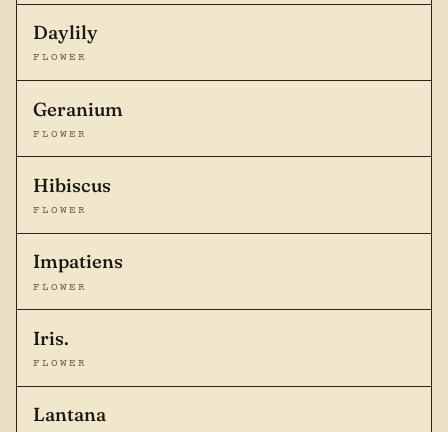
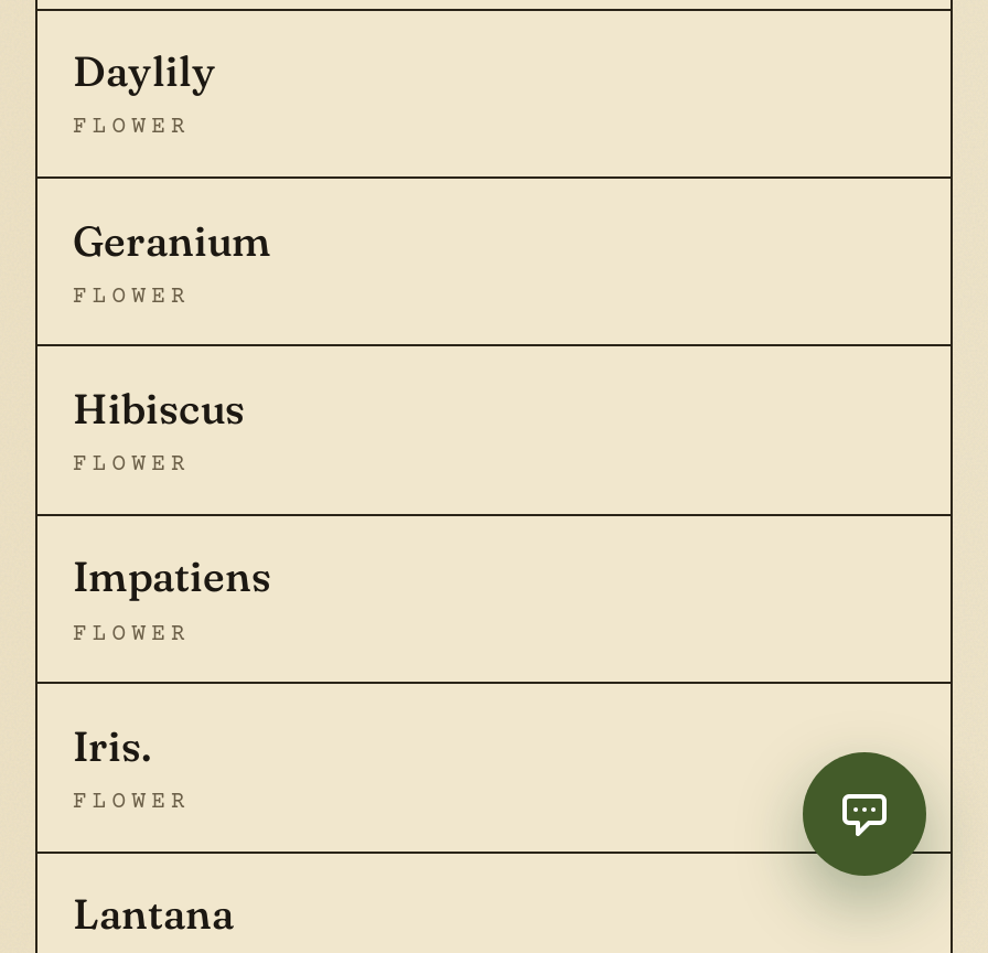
+ [image]
